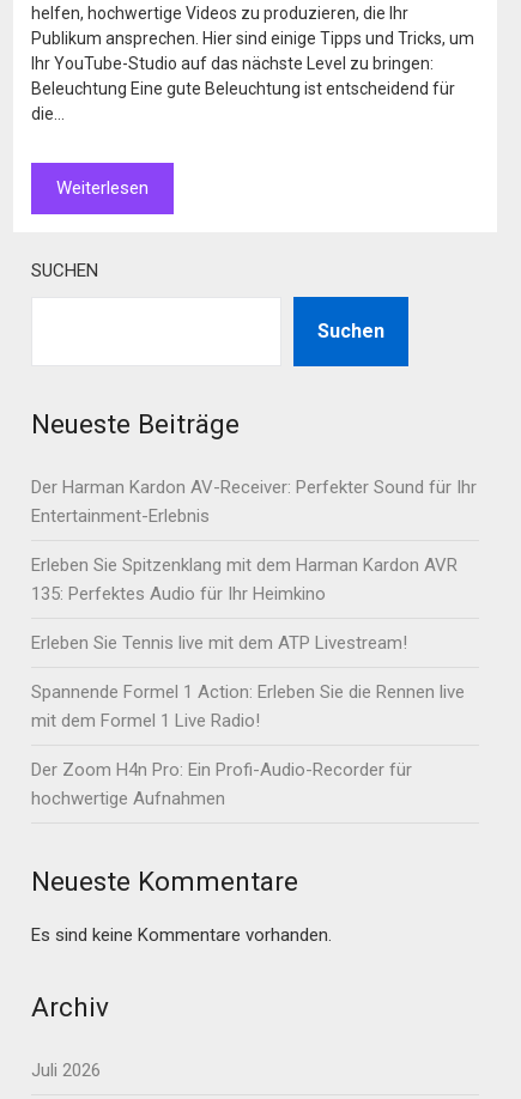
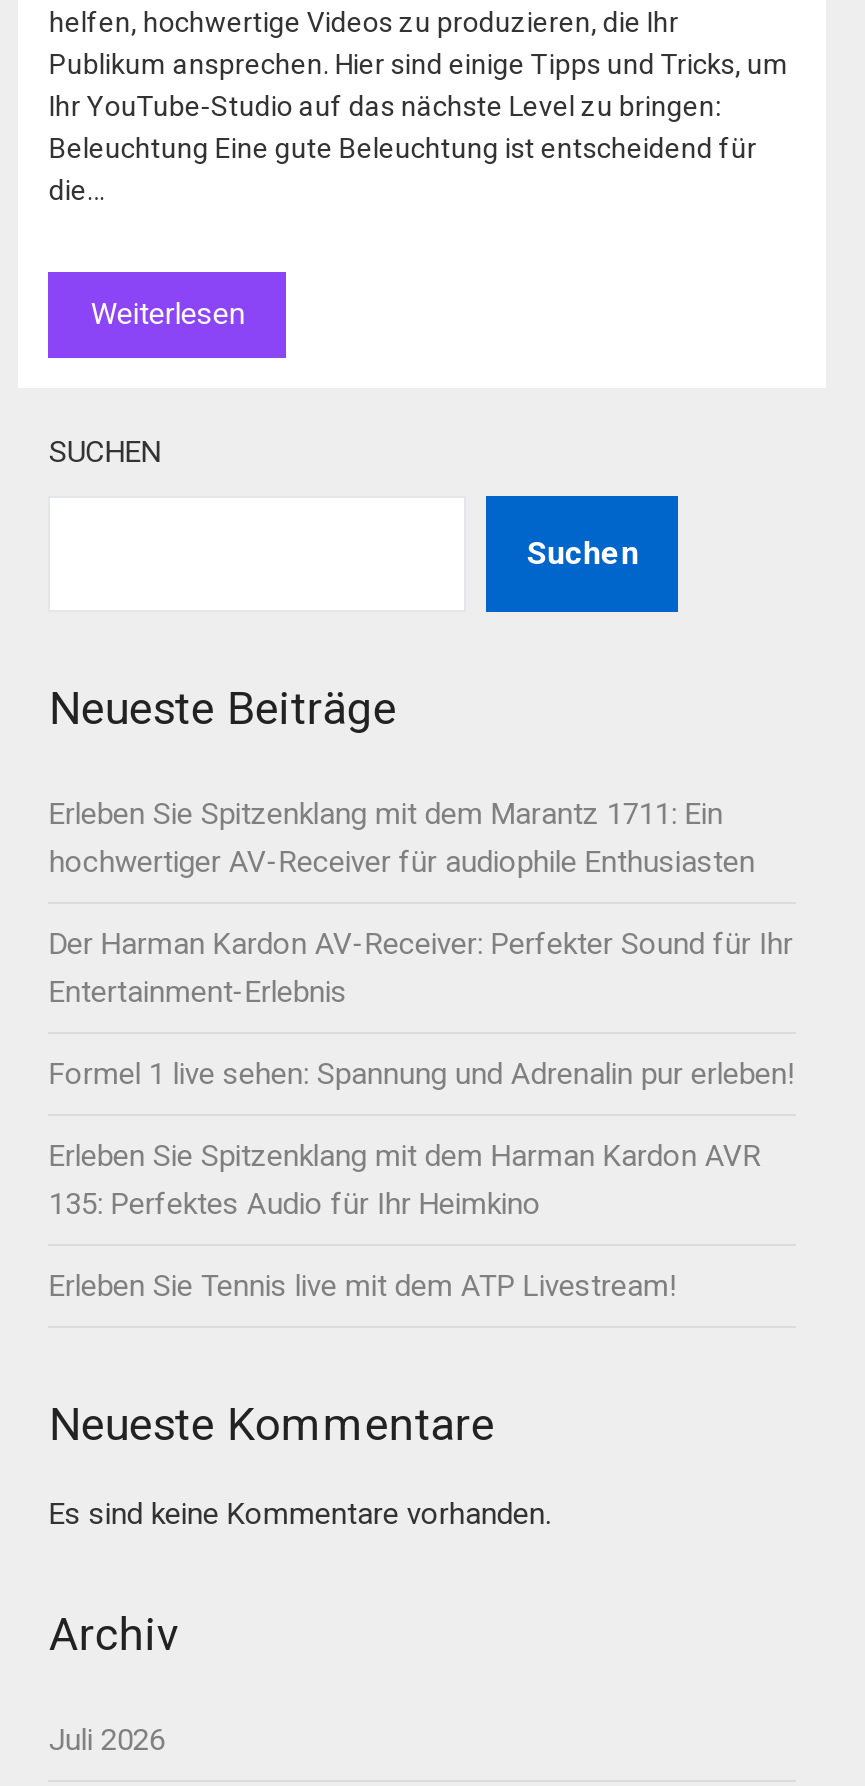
+ Erleben Sie Spitzenklang mit dem Marantz 1711: Ein
+ hochwertiger AV-Receiver für audiophile Enthusiasten

moved down: Der Harman Kardon AV-Receiver: Perfekter Sound für Ihr | Entertainment-Erlebnis

+ Formel 1 live sehen: Spannung und Adrenalin pur erleben!

moved down: Erleben Sie Spitzenklang mit dem Harman Kardon AVR | 135: Perfektes Audio für Ihr Heimkino | Erleben Sie Tennis live mit dem ATP Livestream!

- Spannende Formel 1 Action: Erleben Sie die Rennen live
- mit dem Formel 1 Live Radio!
- Der Zoom H4n Pro: Ein Profi-Audio-Recorder für
- hochwertige Aufnahmen
